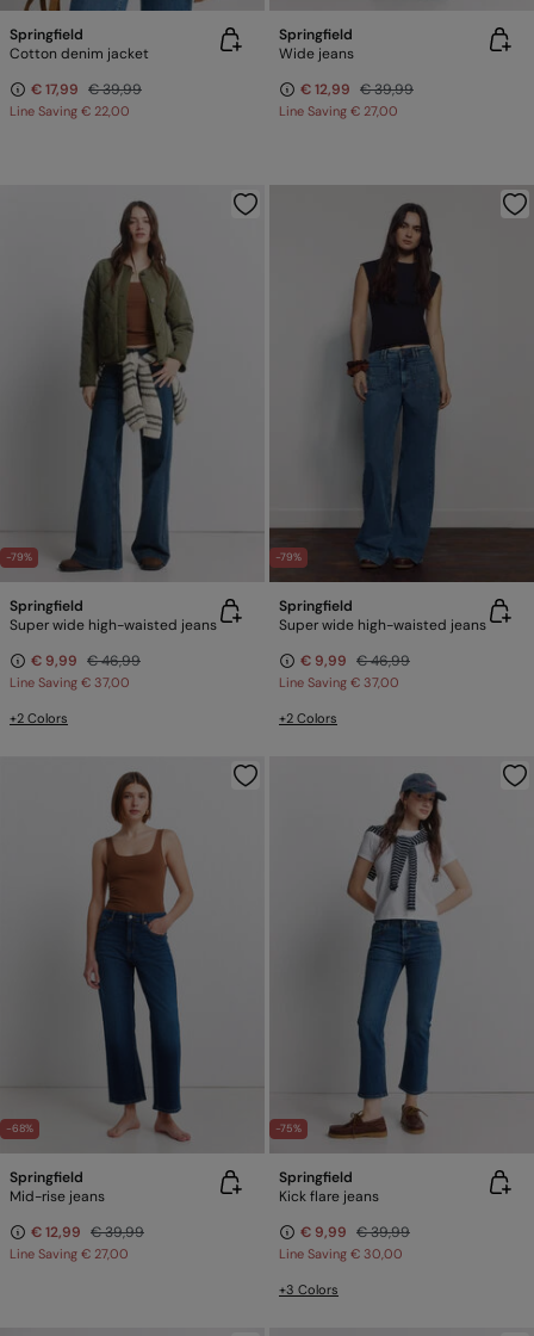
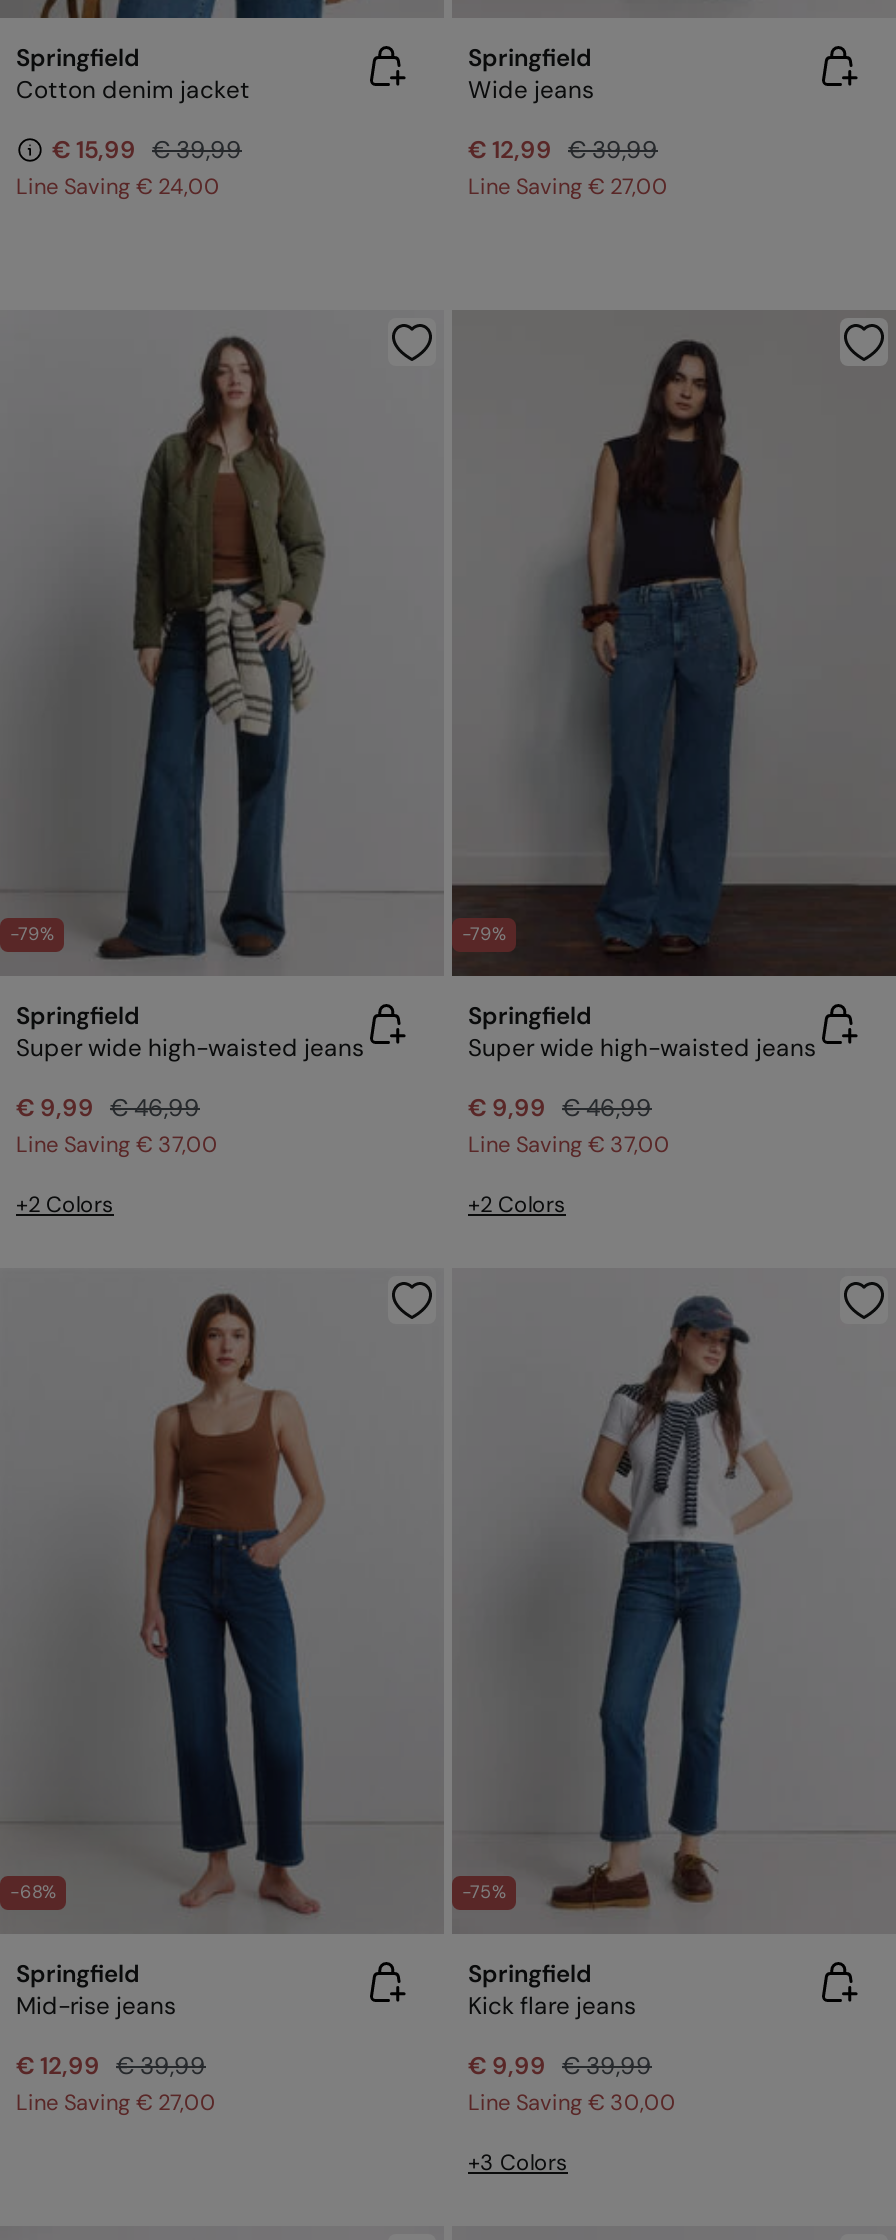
- € 17,99 € 39,99
+ € 15,99 € 39,99

- Line Saving € 22,00
+ Line Saving € 24,00
